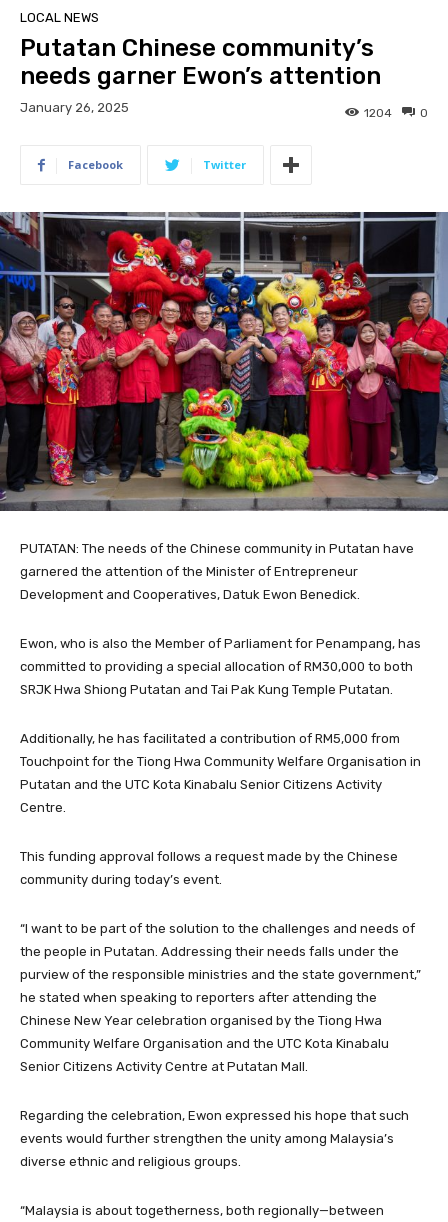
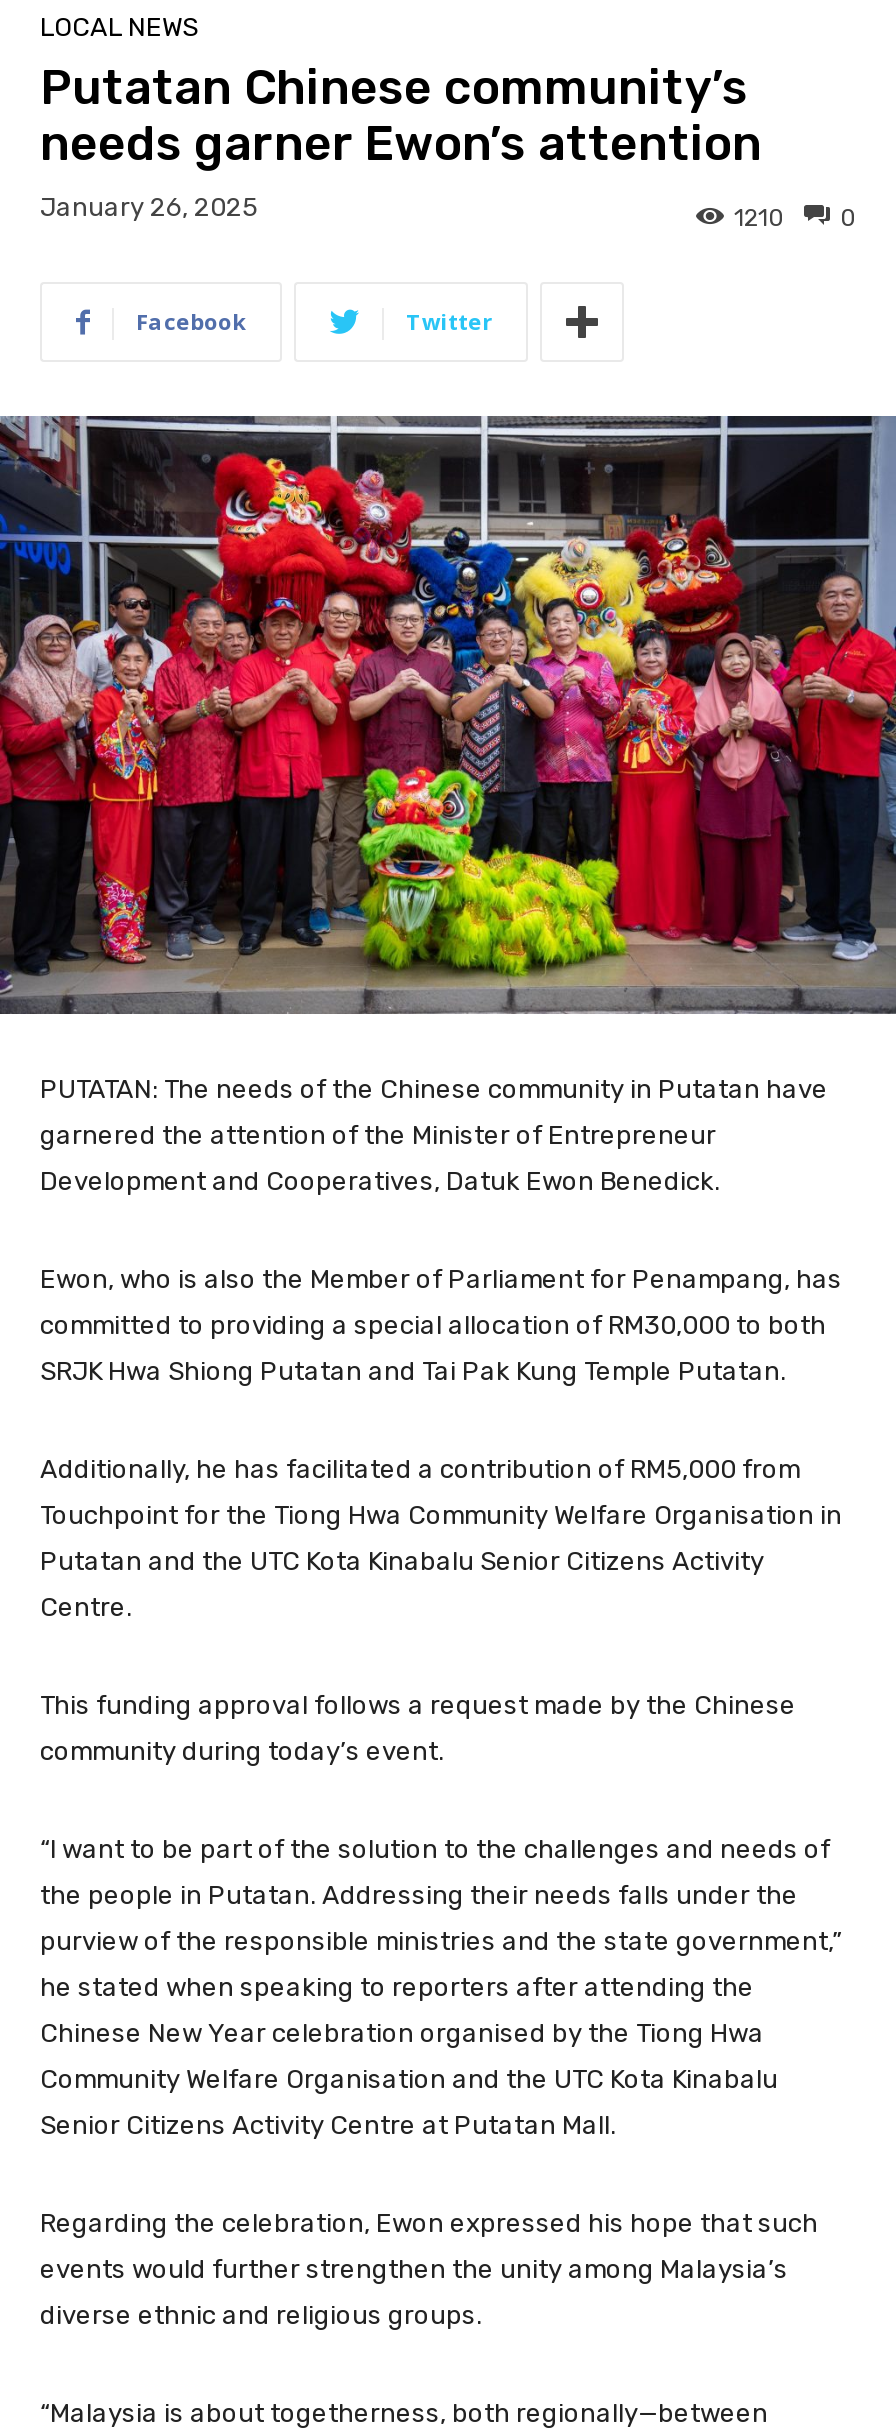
- 1204 0
+ 1210 0
